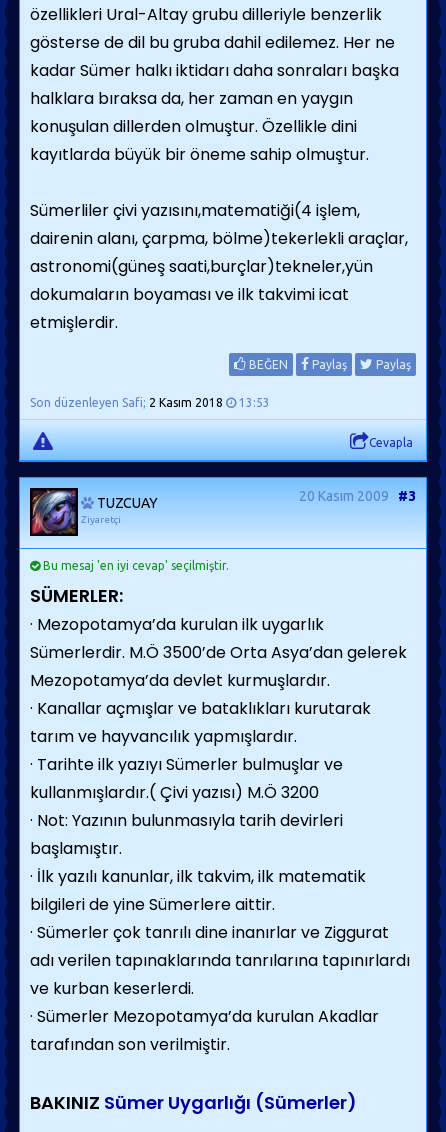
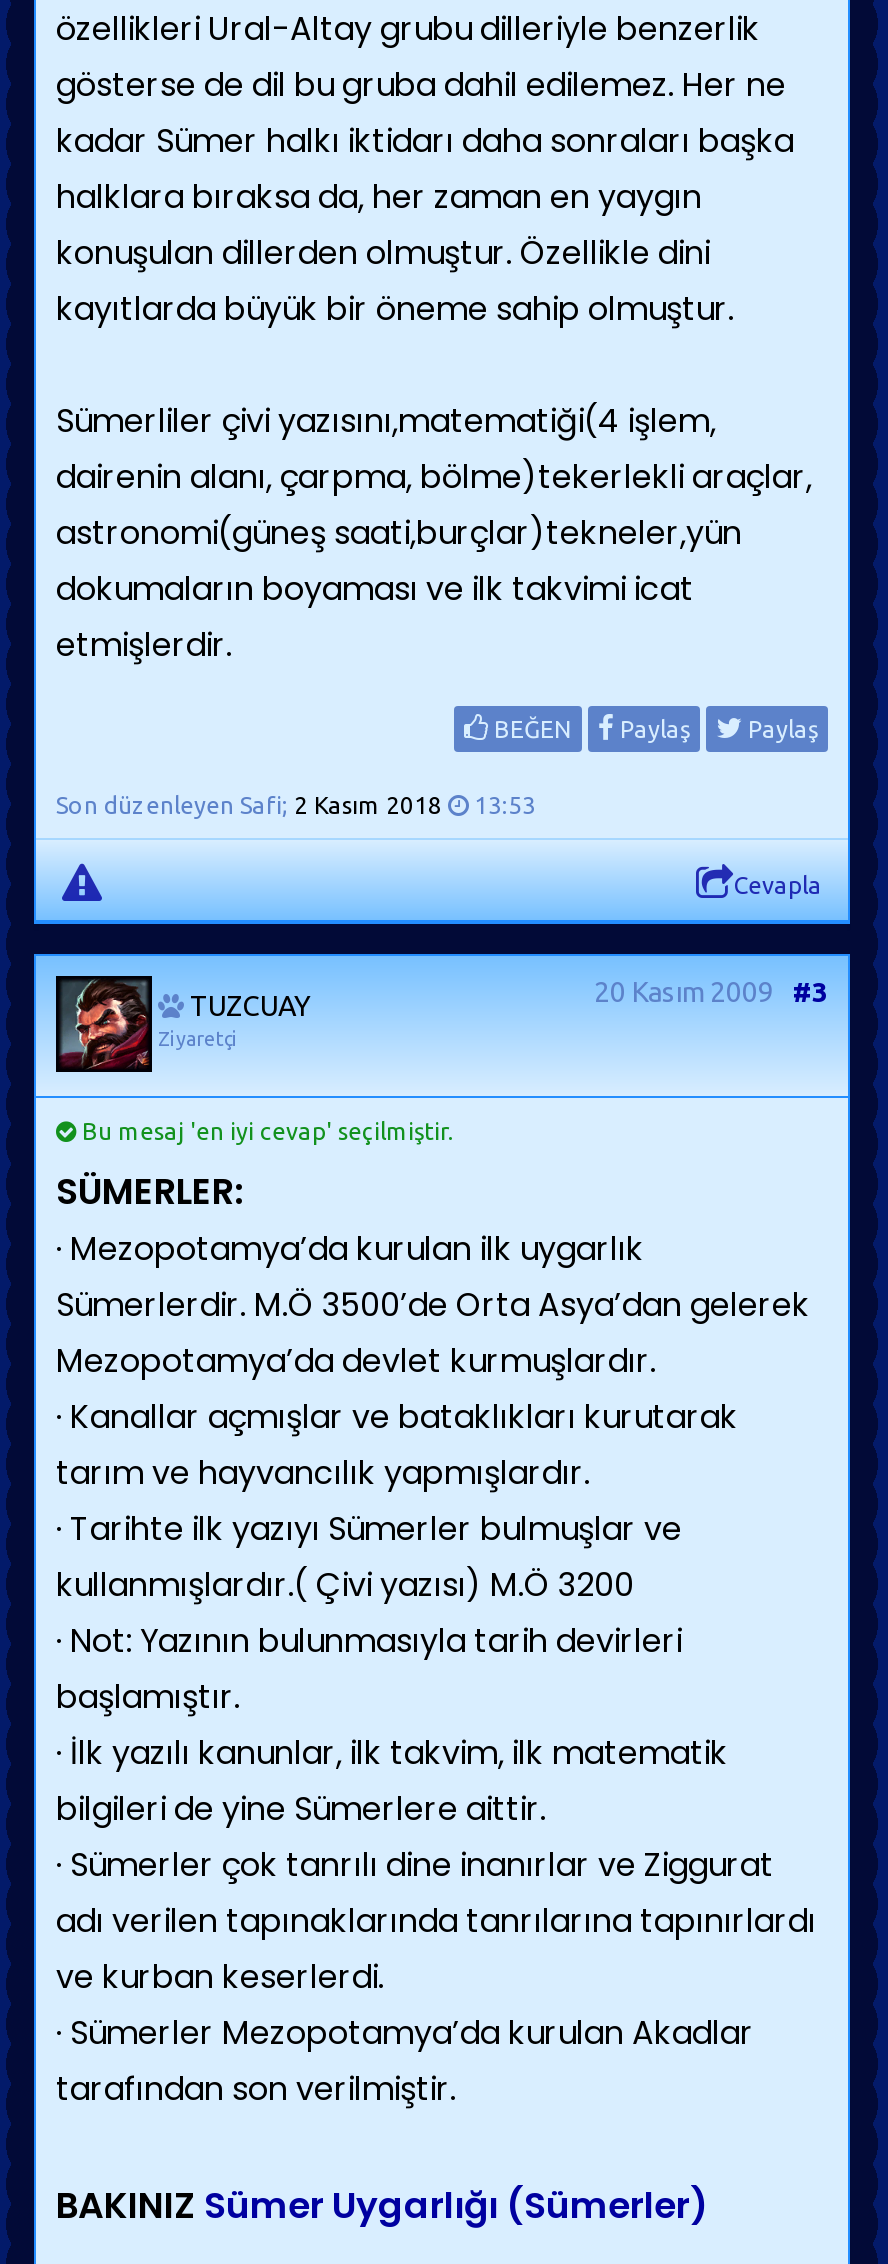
- [image]
+ [image]
